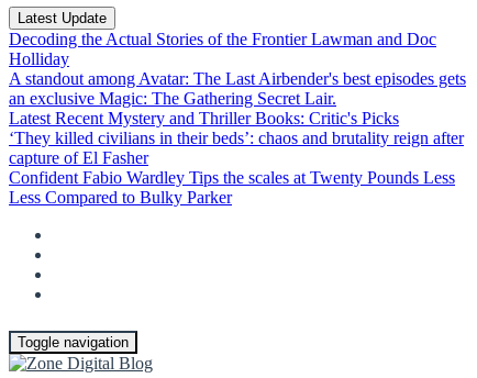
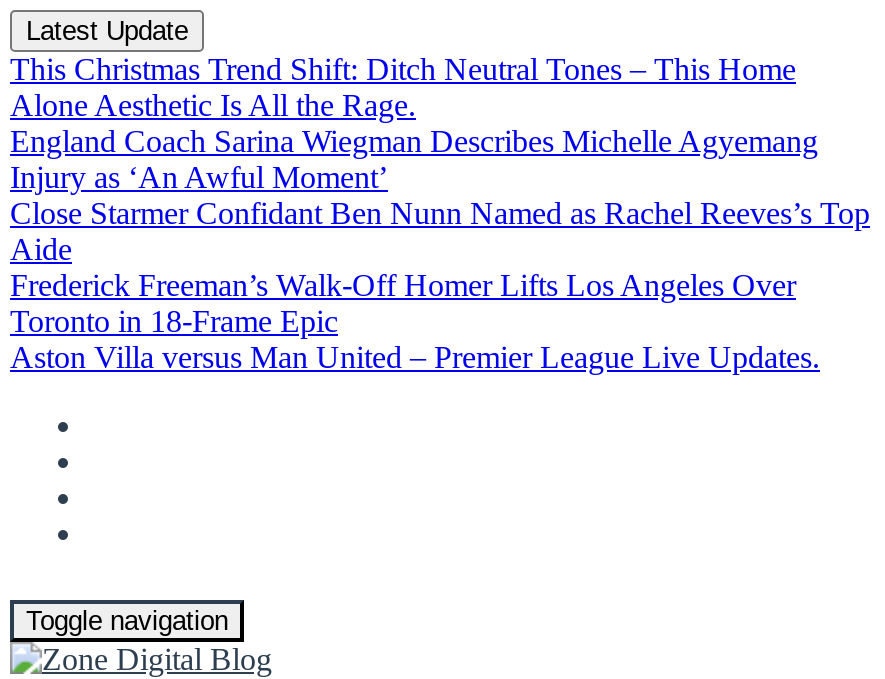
- Decoding the Actual Stories of the Frontier Lawman and Doc
- Holliday
- A standout among Avatar: The Last Airbender's best episodes gets
- an exclusive Magic: The Gathering Secret Lair.
- Latest Recent Mystery and Thriller Books: Critic's Picks
- ‘They killed civilians in their beds’: chaos and brutality reign after
- capture of El Fasher
- Confident Fabio Wardley Tips the scales at Twenty Pounds Less
- Less Compared to Bulky Parker
+ This Christmas Trend Shift: Ditch Neutral Tones – This Home
+ Alone Aesthetic Is All the Rage.
+ England Coach Sarina Wiegman Describes Michelle Agyemang
+ Injury as ‘An Awful Moment’
+ Close Starmer Confidant Ben Nunn Named as Rachel Reeves’s Top
+ Aide
+ Frederick Freeman’s Walk-Off Homer Lifts Los Angeles Over
+ Toronto in 18-Frame Epic
+ Aston Villa versus Man United – Premier League Live Updates.
